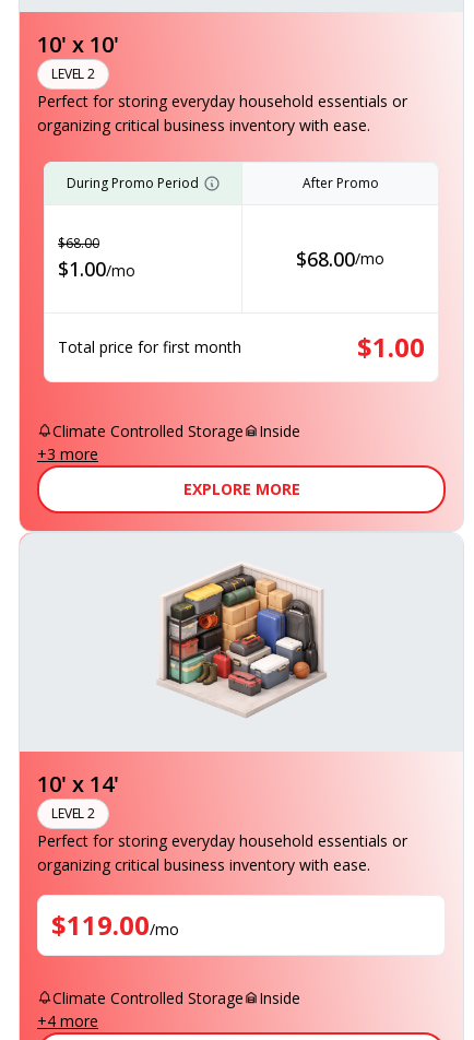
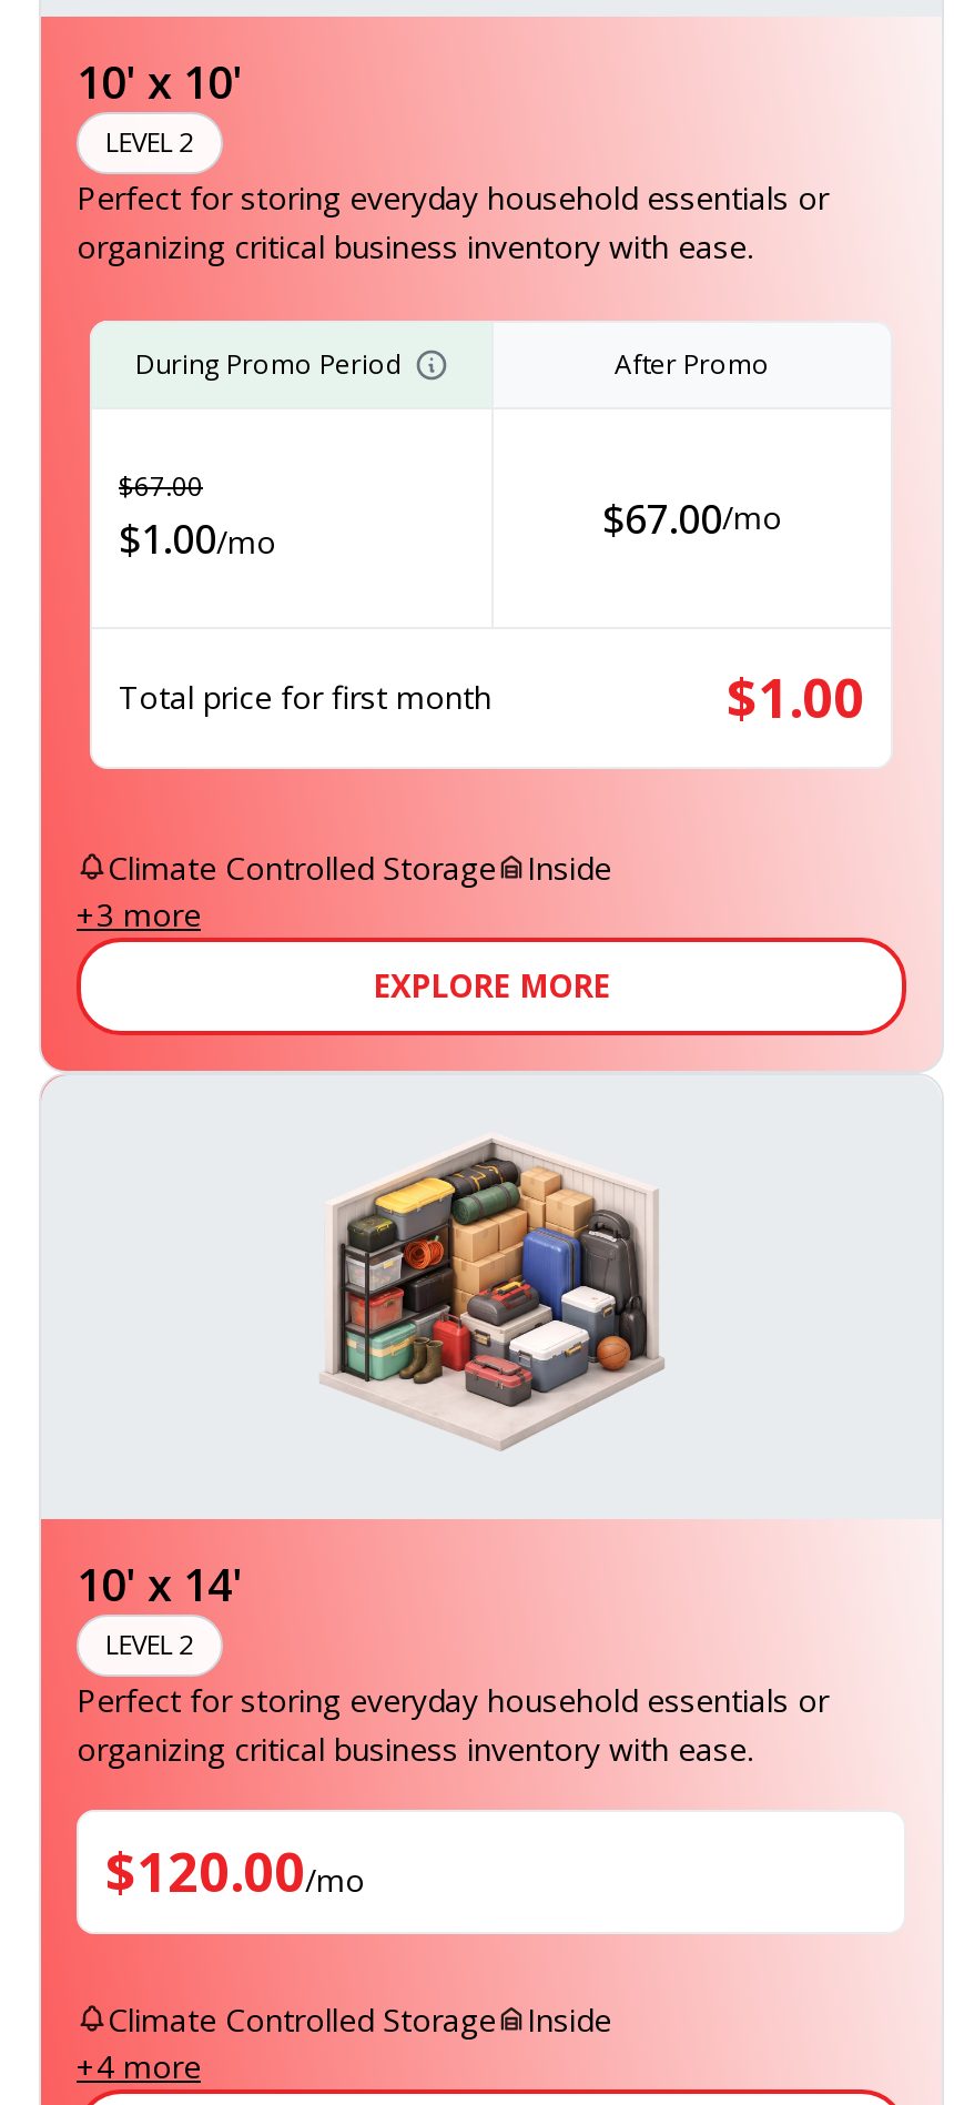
- $68.00
+ $67.00

- $68.00/mo
+ $67.00/mo

- $119.00/mo
+ $120.00/mo
